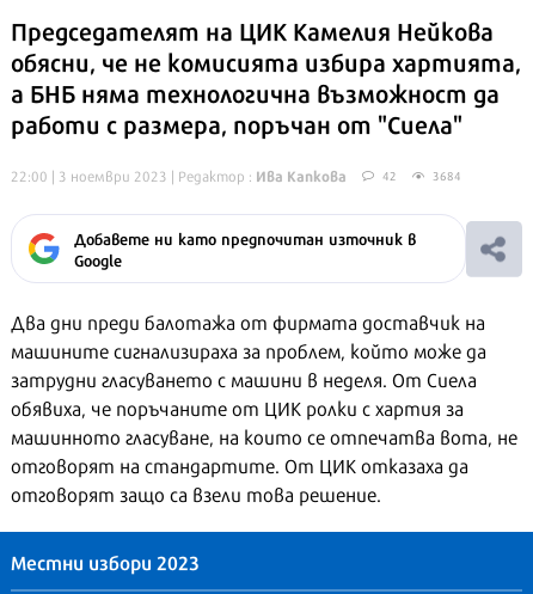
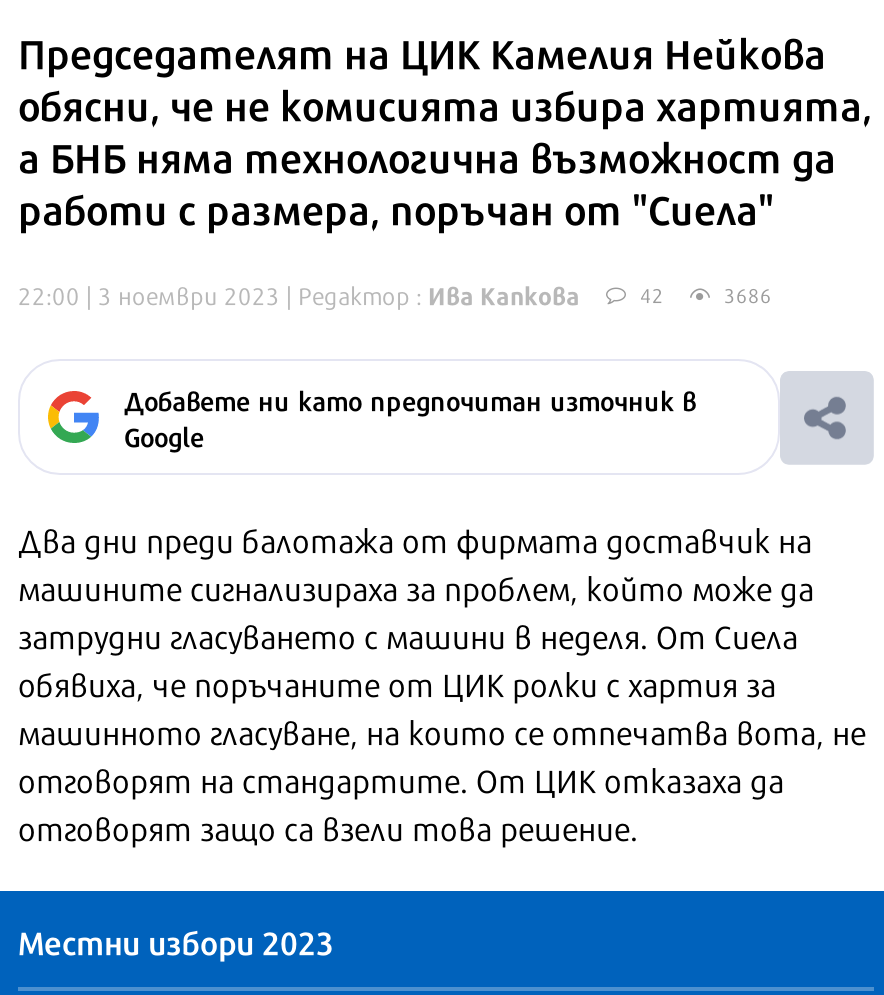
- 3684
+ 3686
